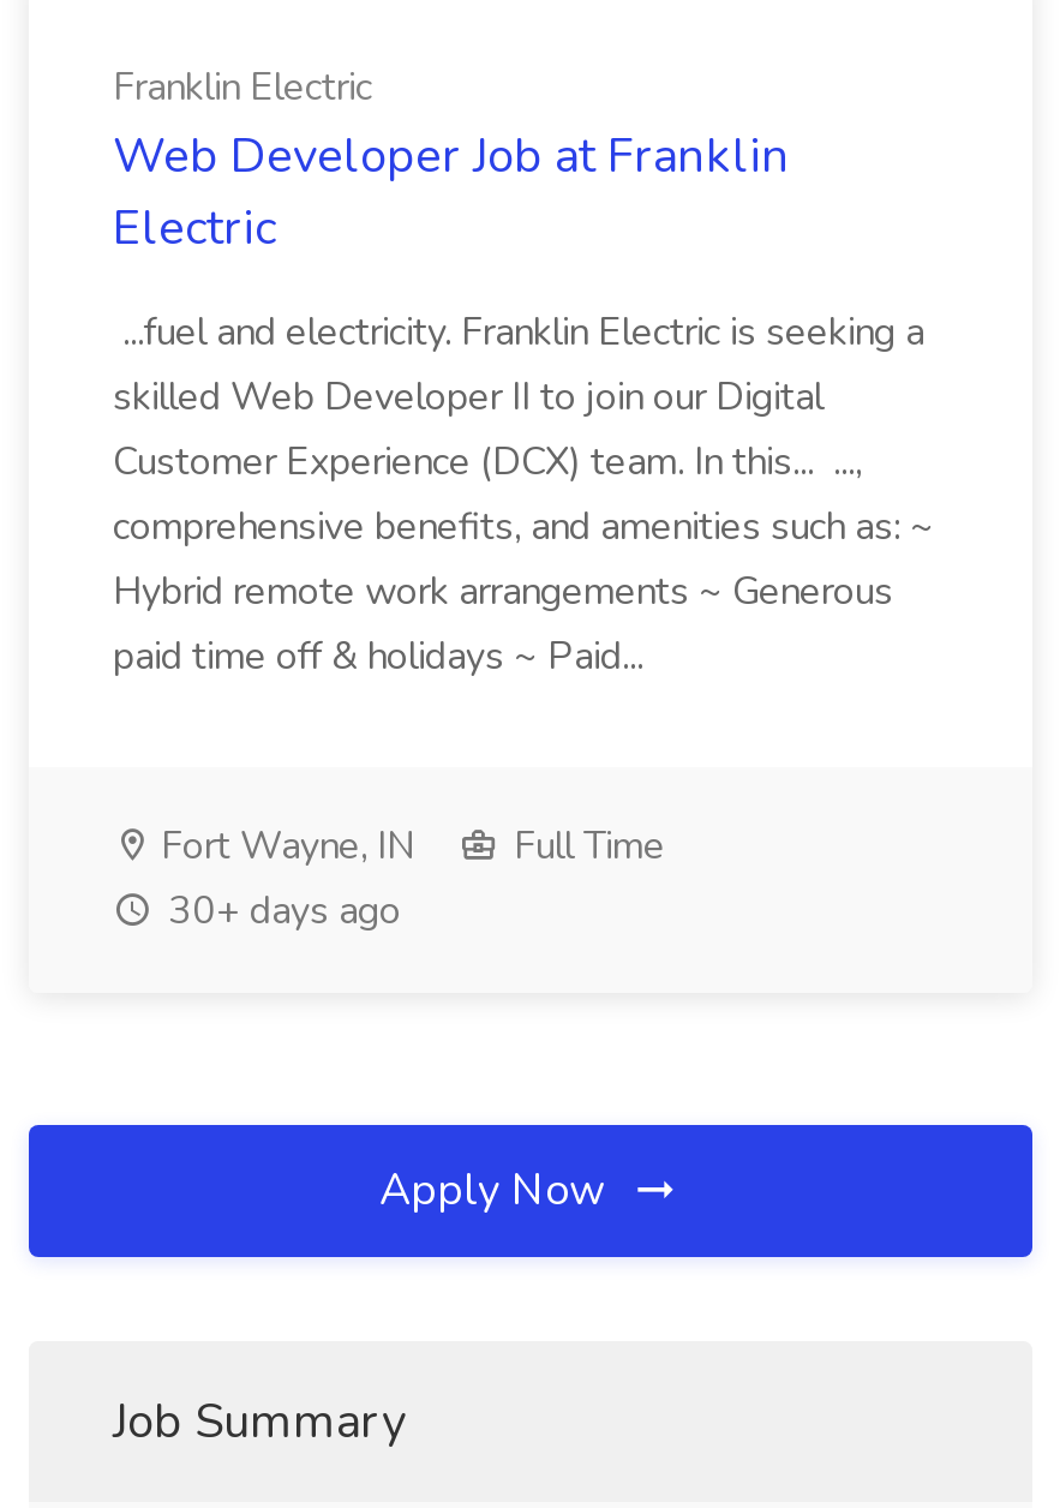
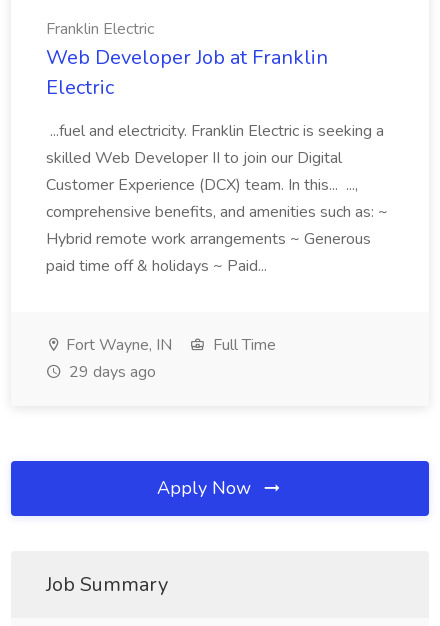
- 30+ days ago
+ 29 days ago
